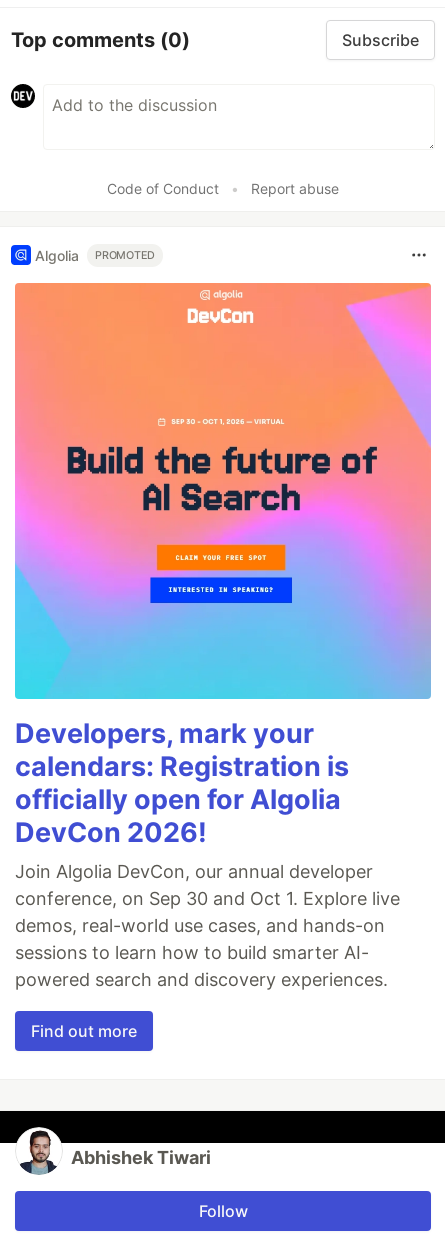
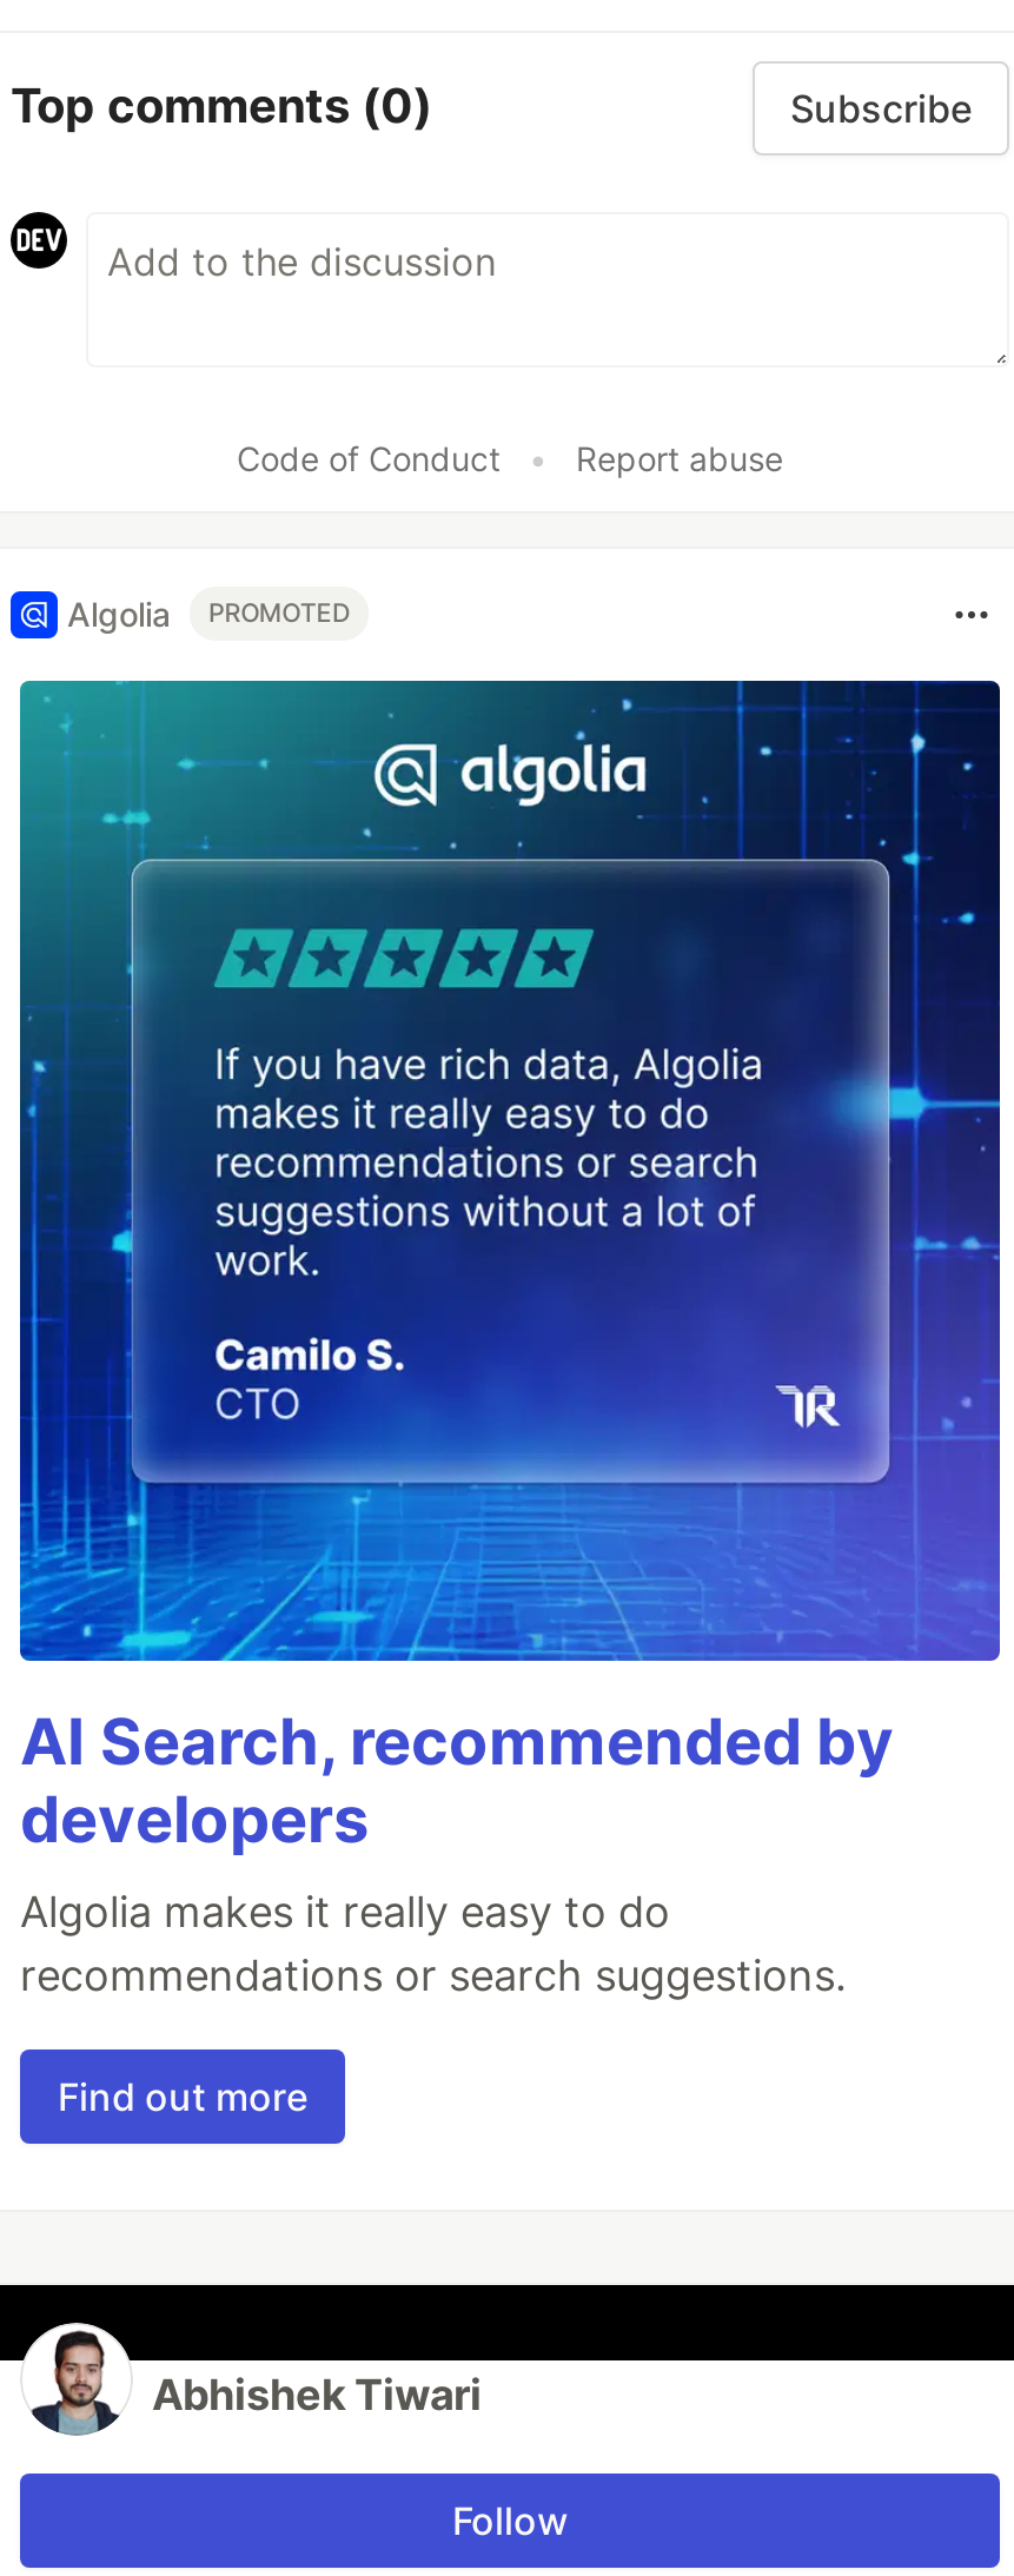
- [image]
- Developers, mark your
- calendars: Registration is
- officially open for Algolia
- DevCon 2026!
- Join Algolia DevCon, our annual developer
- conference, on Sep 30 and Oct 1. Explore live
- demos, real-world use cases, and hands-on
- sessions to learn how to build smarter AI-
- powered search and discovery experiences.
+ [image]
+ AI Search, recommended by
+ developers
+ Algolia makes it really easy to do
+ recommendations or search suggestions.
